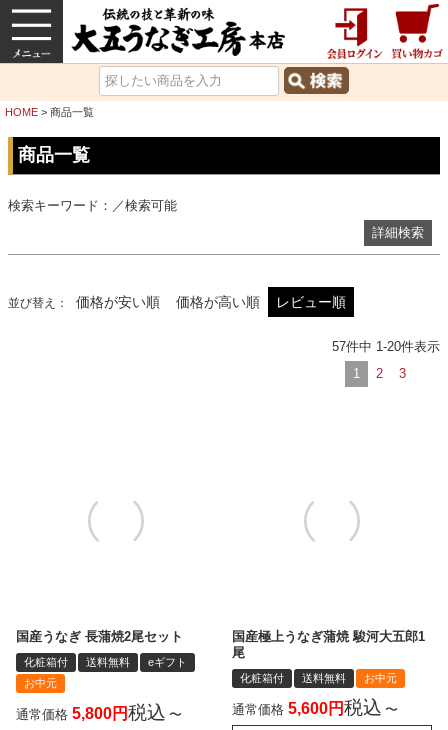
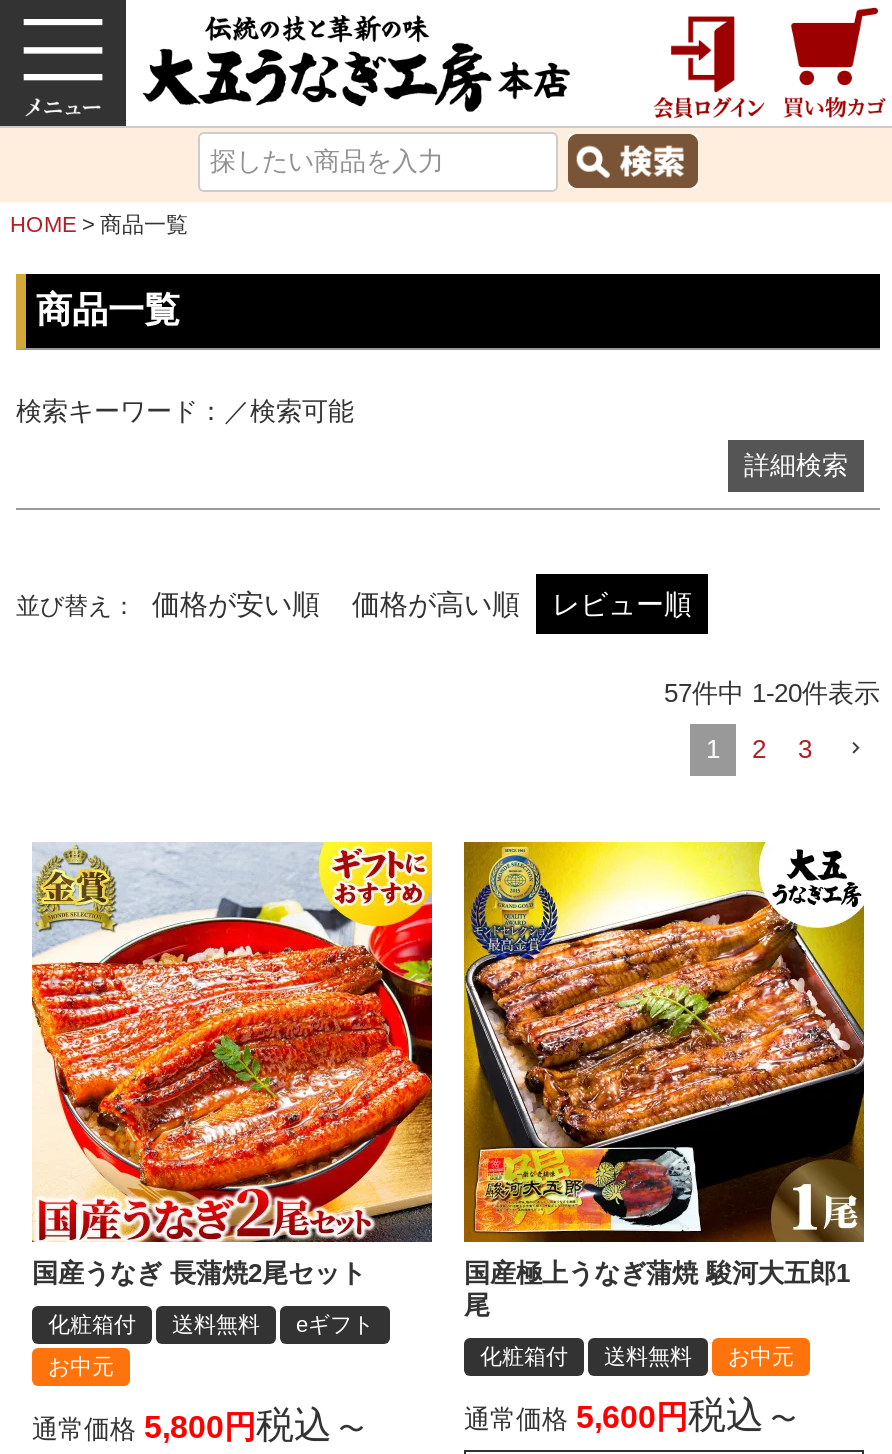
+ [image]

+ [image]
